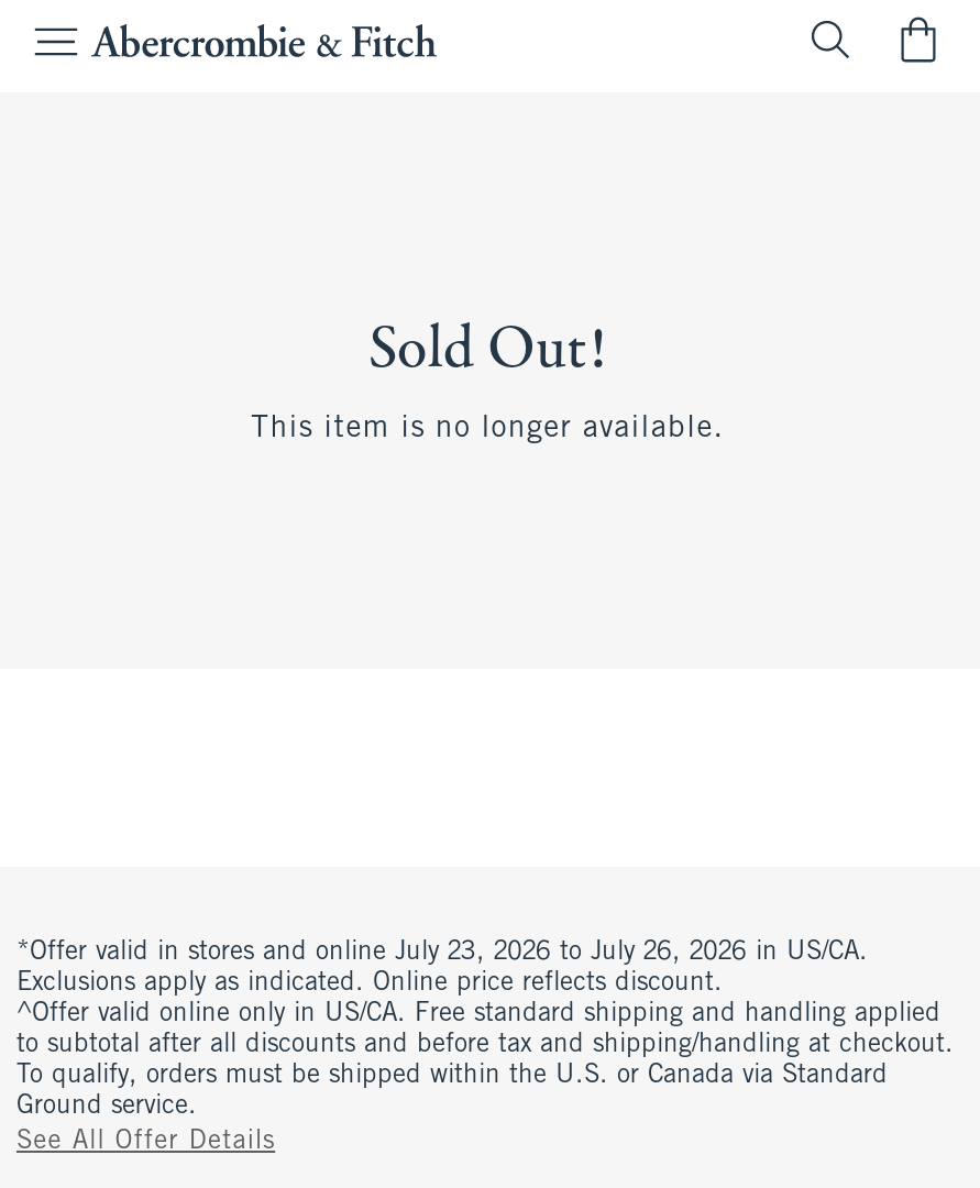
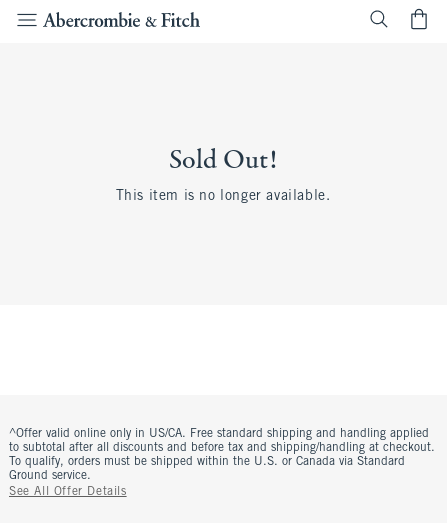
- *Offer valid in stores and online July 23, 2026 to July 26, 2026 in US/CA.
- Exclusions apply as indicated. Online price reflects discount.
